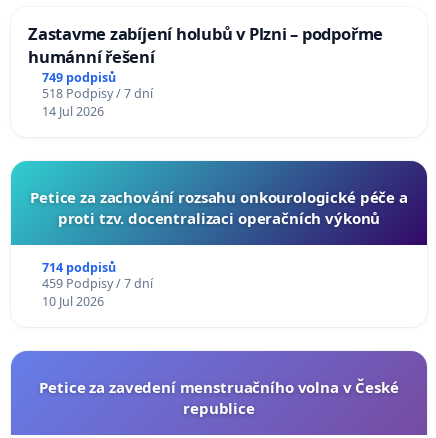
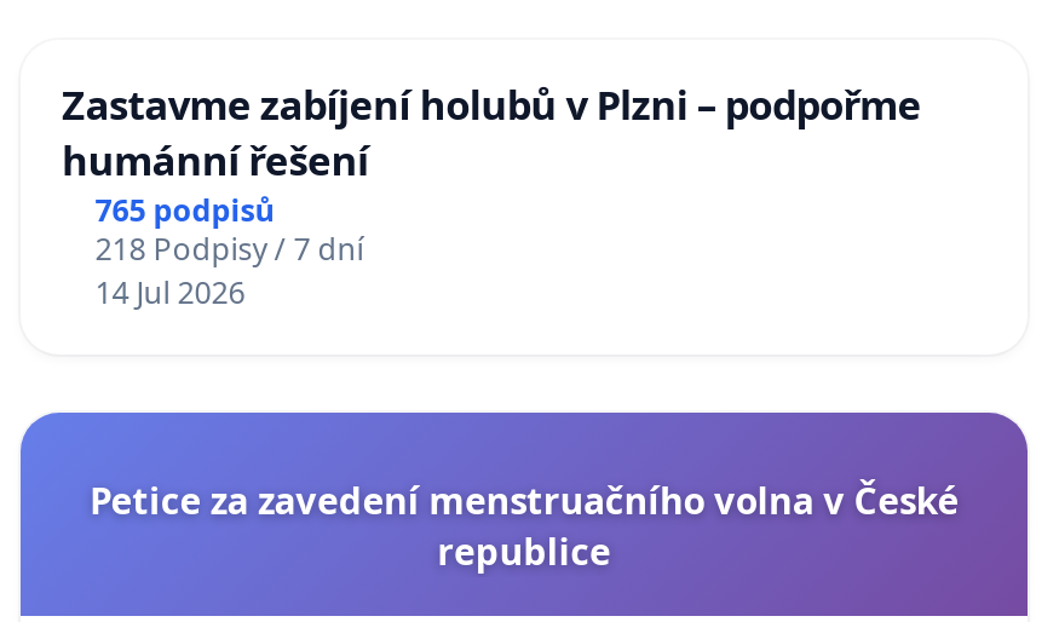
- 749 podpisů
+ 765 podpisů

- 518 Podpisy / 7 dní
+ 218 Podpisy / 7 dní

- [image]
- Petice za zachování rozsahu onkourologické péče a
- proti tzv. docentralizaci operačních výkonů
- 714 podpisů
- 459 Podpisy / 7 dní
- 10 Jul 2026
